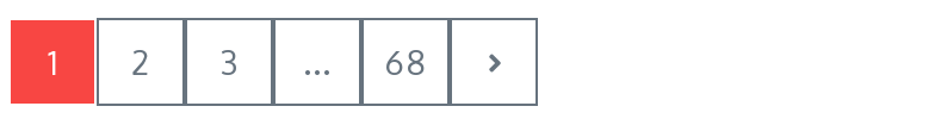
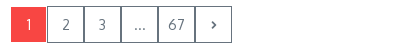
- 68
+ 67
